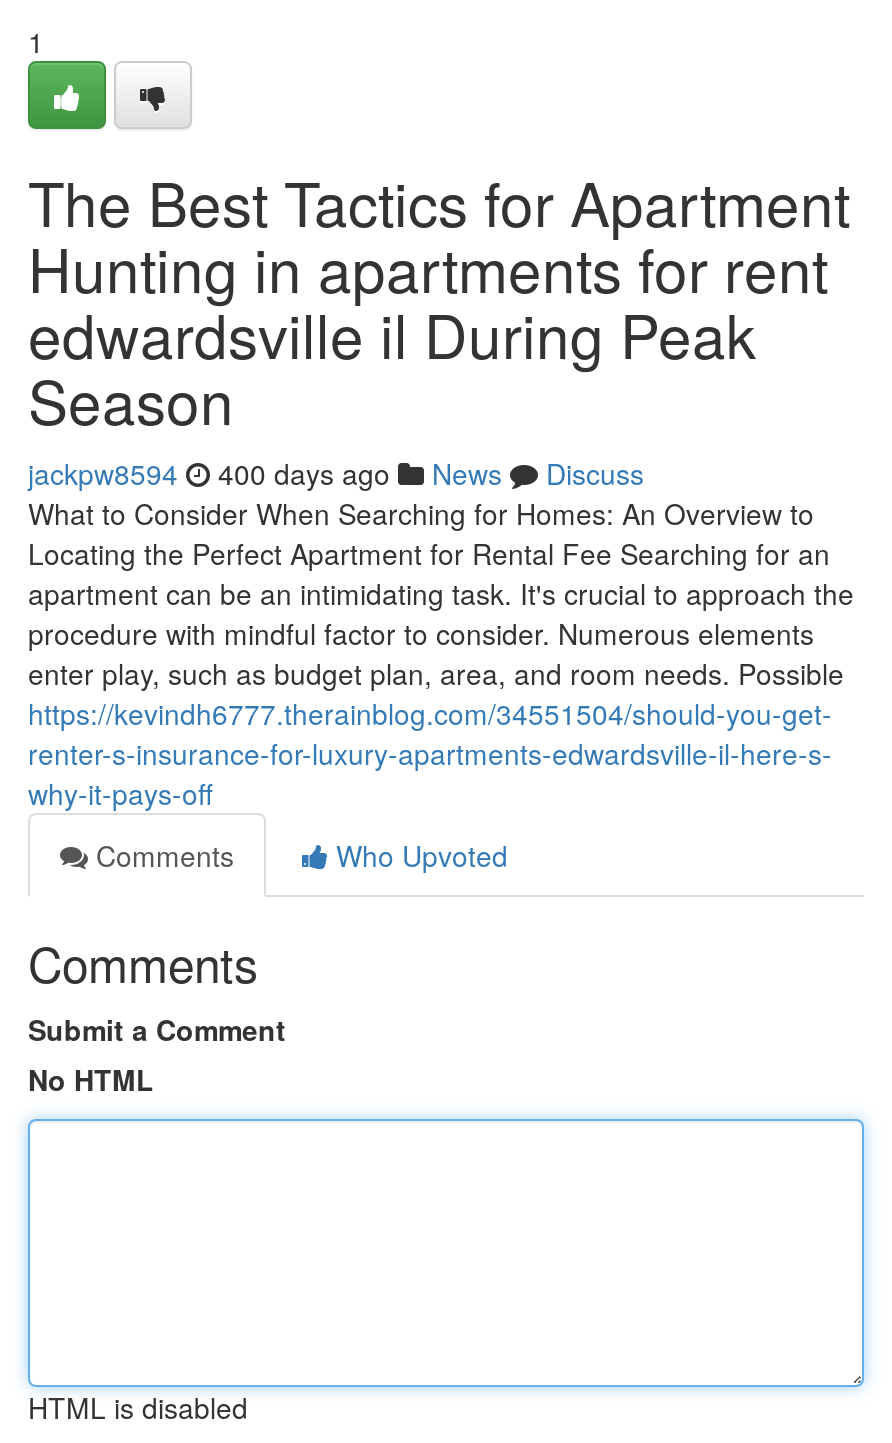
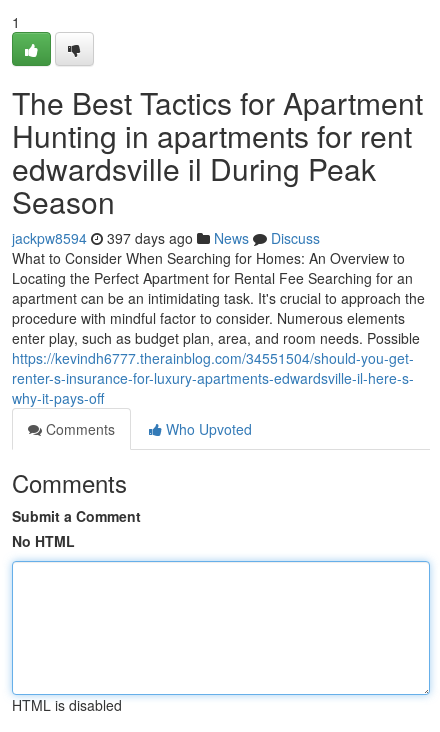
- jackpw8594 400 days ago News Discuss
+ jackpw8594 397 days ago News Discuss
